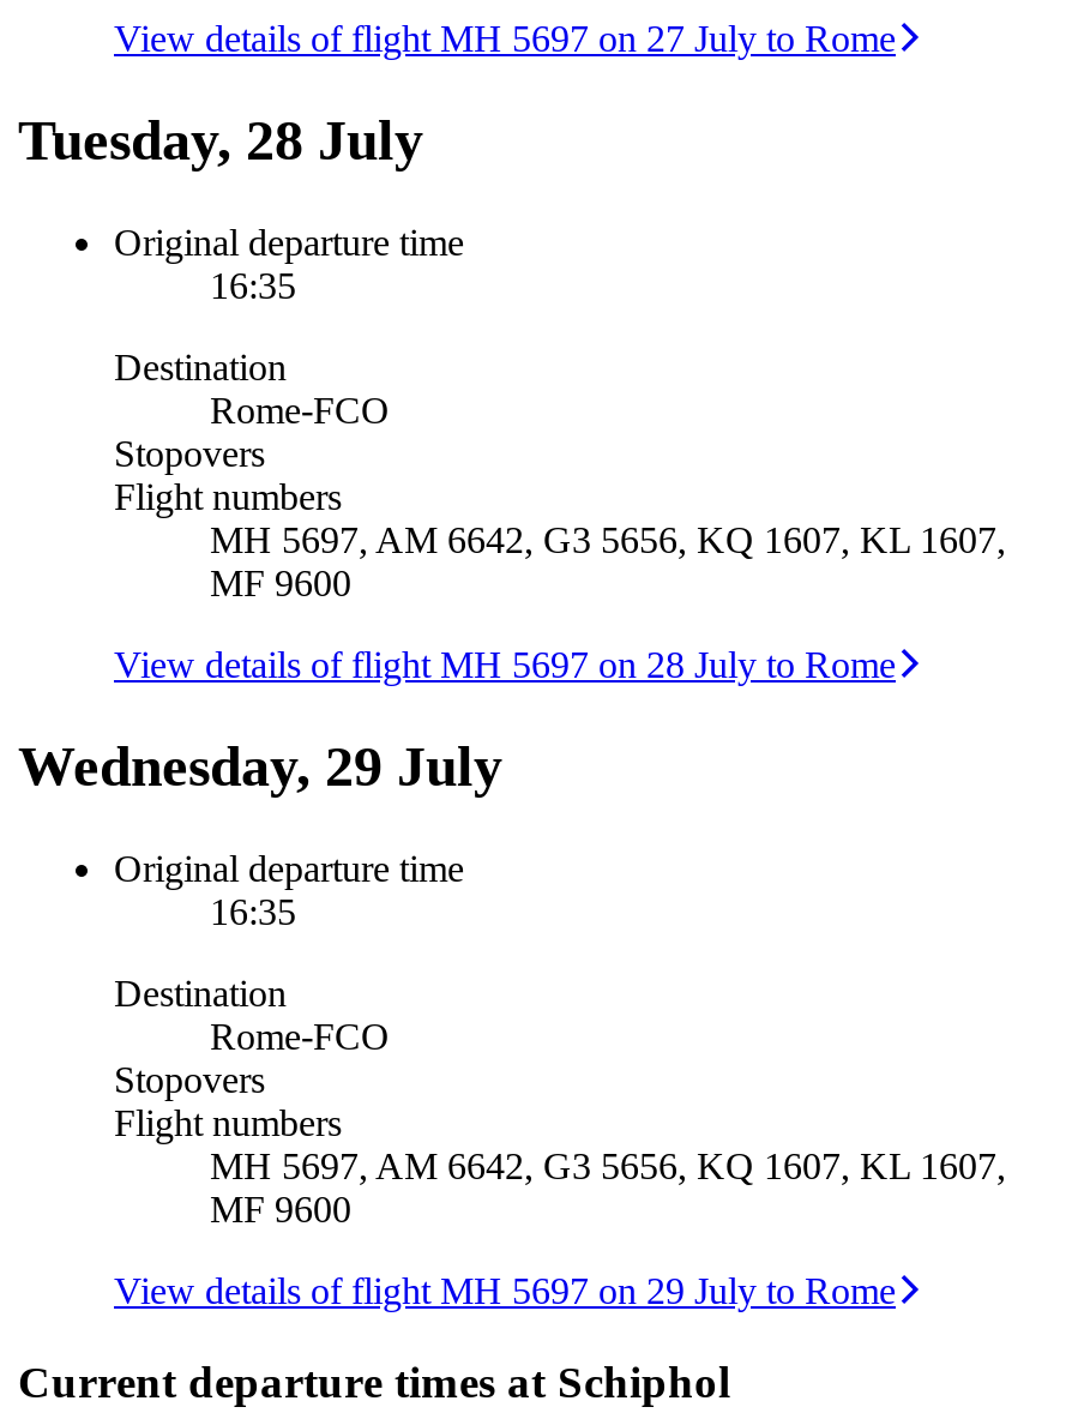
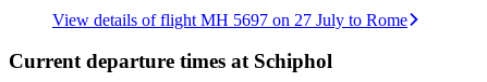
- Tuesday, 28 July
- Original departure time
- 16:35
- Destination
- Rome-FCO
- Stopovers
- Flight numbers
- MH 5697, AM 6642, G3 5656, KQ 1607, KL 1607,
- MF 9600
- View details of flight MH 5697 on 28 July to Rome
- Wednesday, 29 July
- Original departure time
- 16:35
- Destination
- Rome-FCO
- Stopovers
- Flight numbers
- MH 5697, AM 6642, G3 5656, KQ 1607, KL 1607,
- MF 9600
- View details of flight MH 5697 on 29 July to Rome
